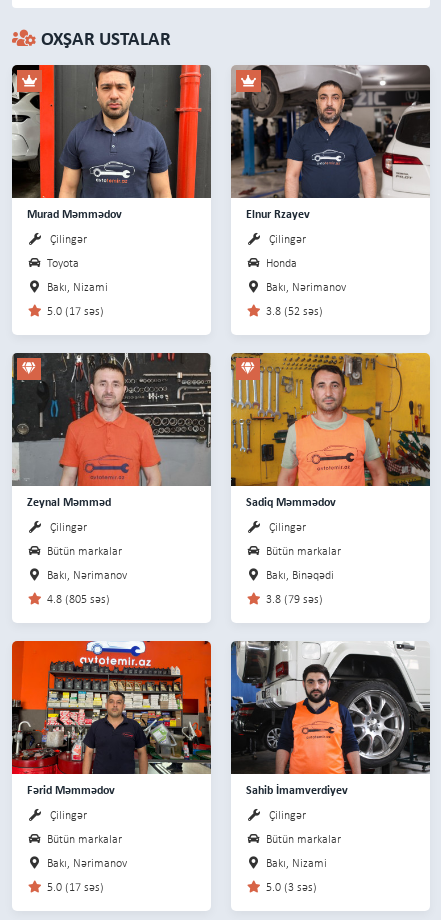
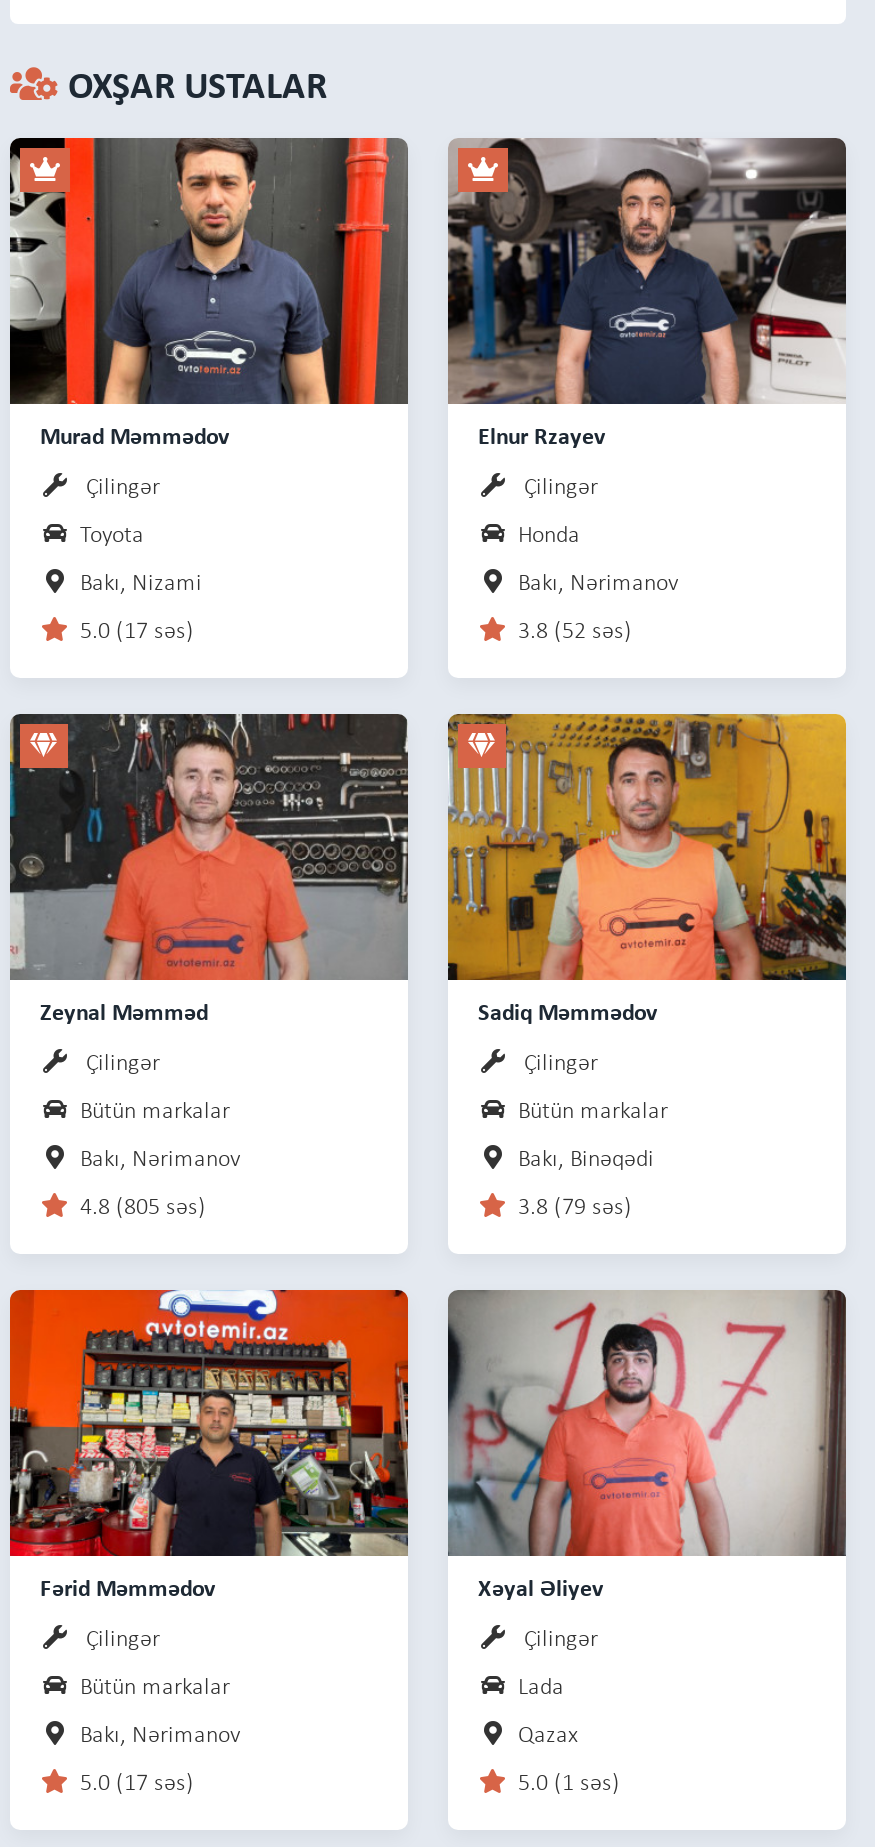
- [image]
- Sahib İmamverdiyev
+ [image]
+ Xəyal Əliyev

- Bütün markalar
+ Lada

- Bakı, Nizami
+ Qazax

- 5.0 (3 səs)
+ 5.0 (1 səs)
